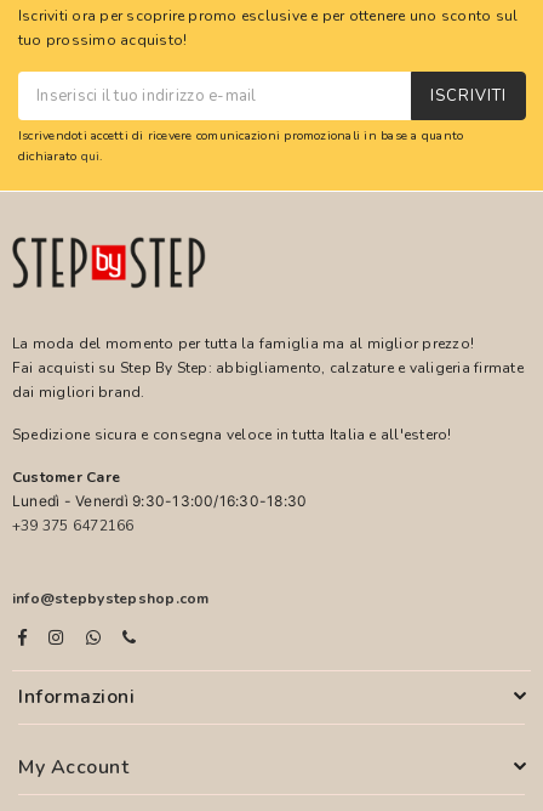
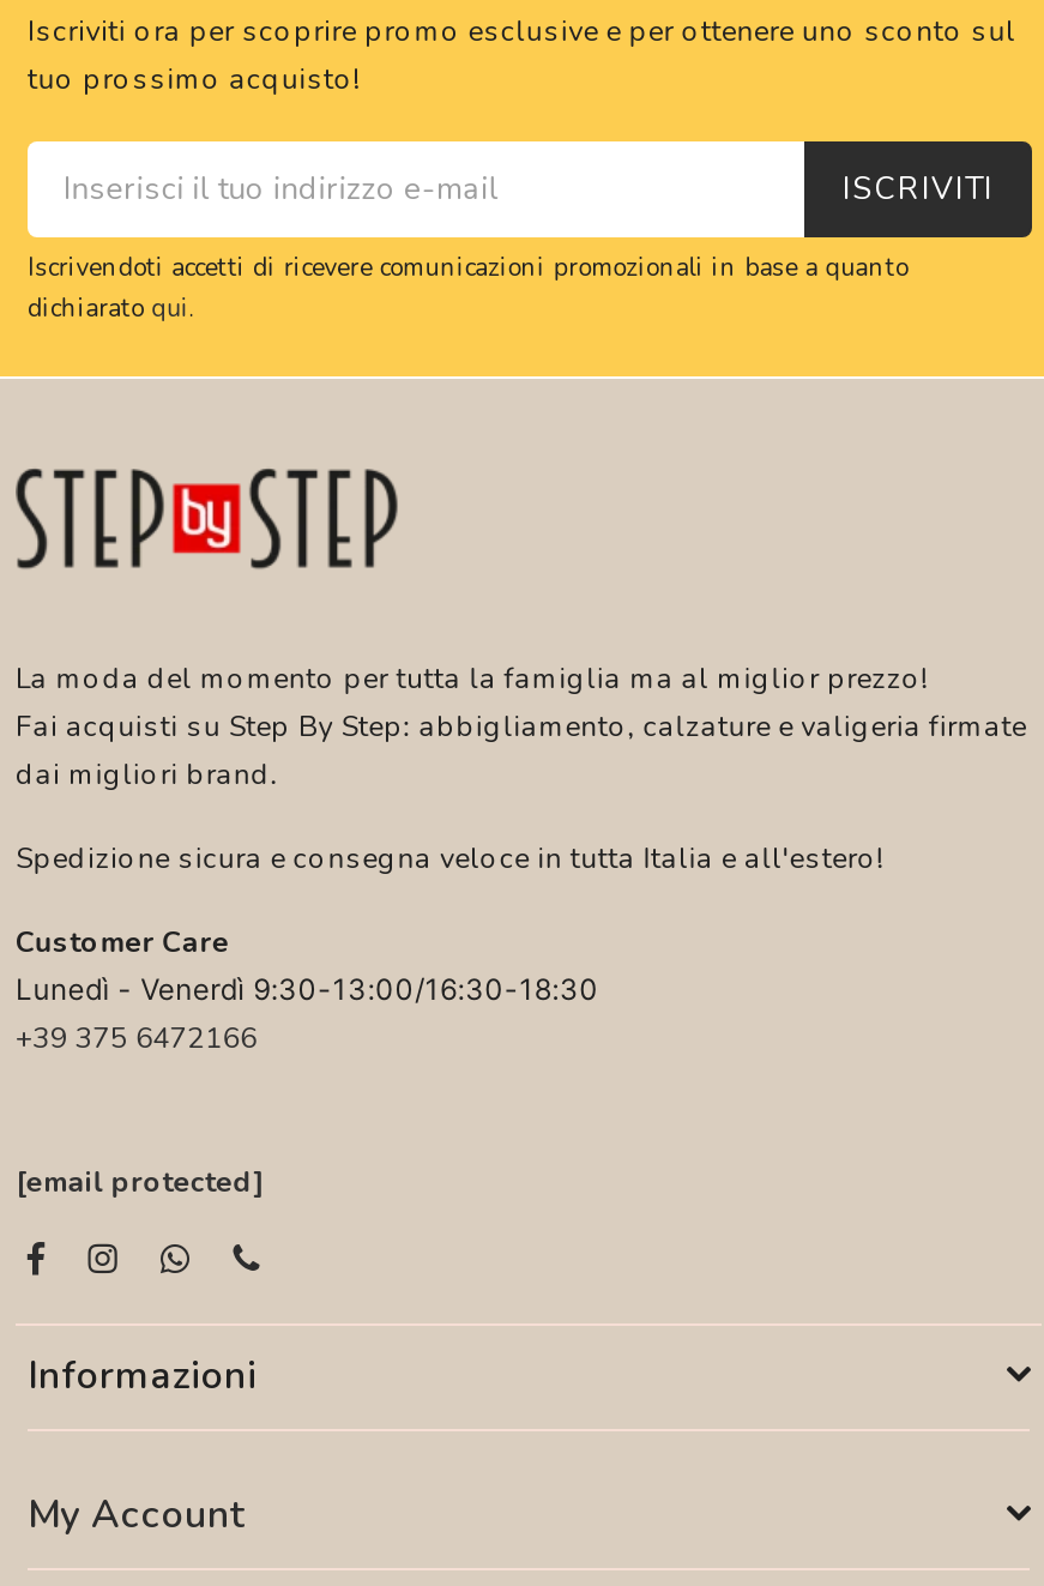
- info@stepbystepshop.com
+ [email protected]
